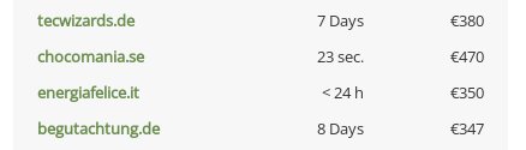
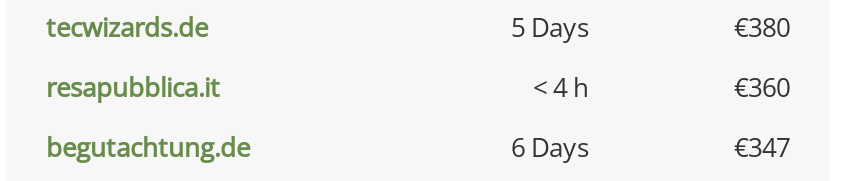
- 7 Days
+ 5 Days

- chocomania.se
- 23 sec.
- €470
- energiafelice.it
- < 24 h
- €350
+ resapubblica.it
+ < 4 h
+ €360

- 8 Days
+ 6 Days
